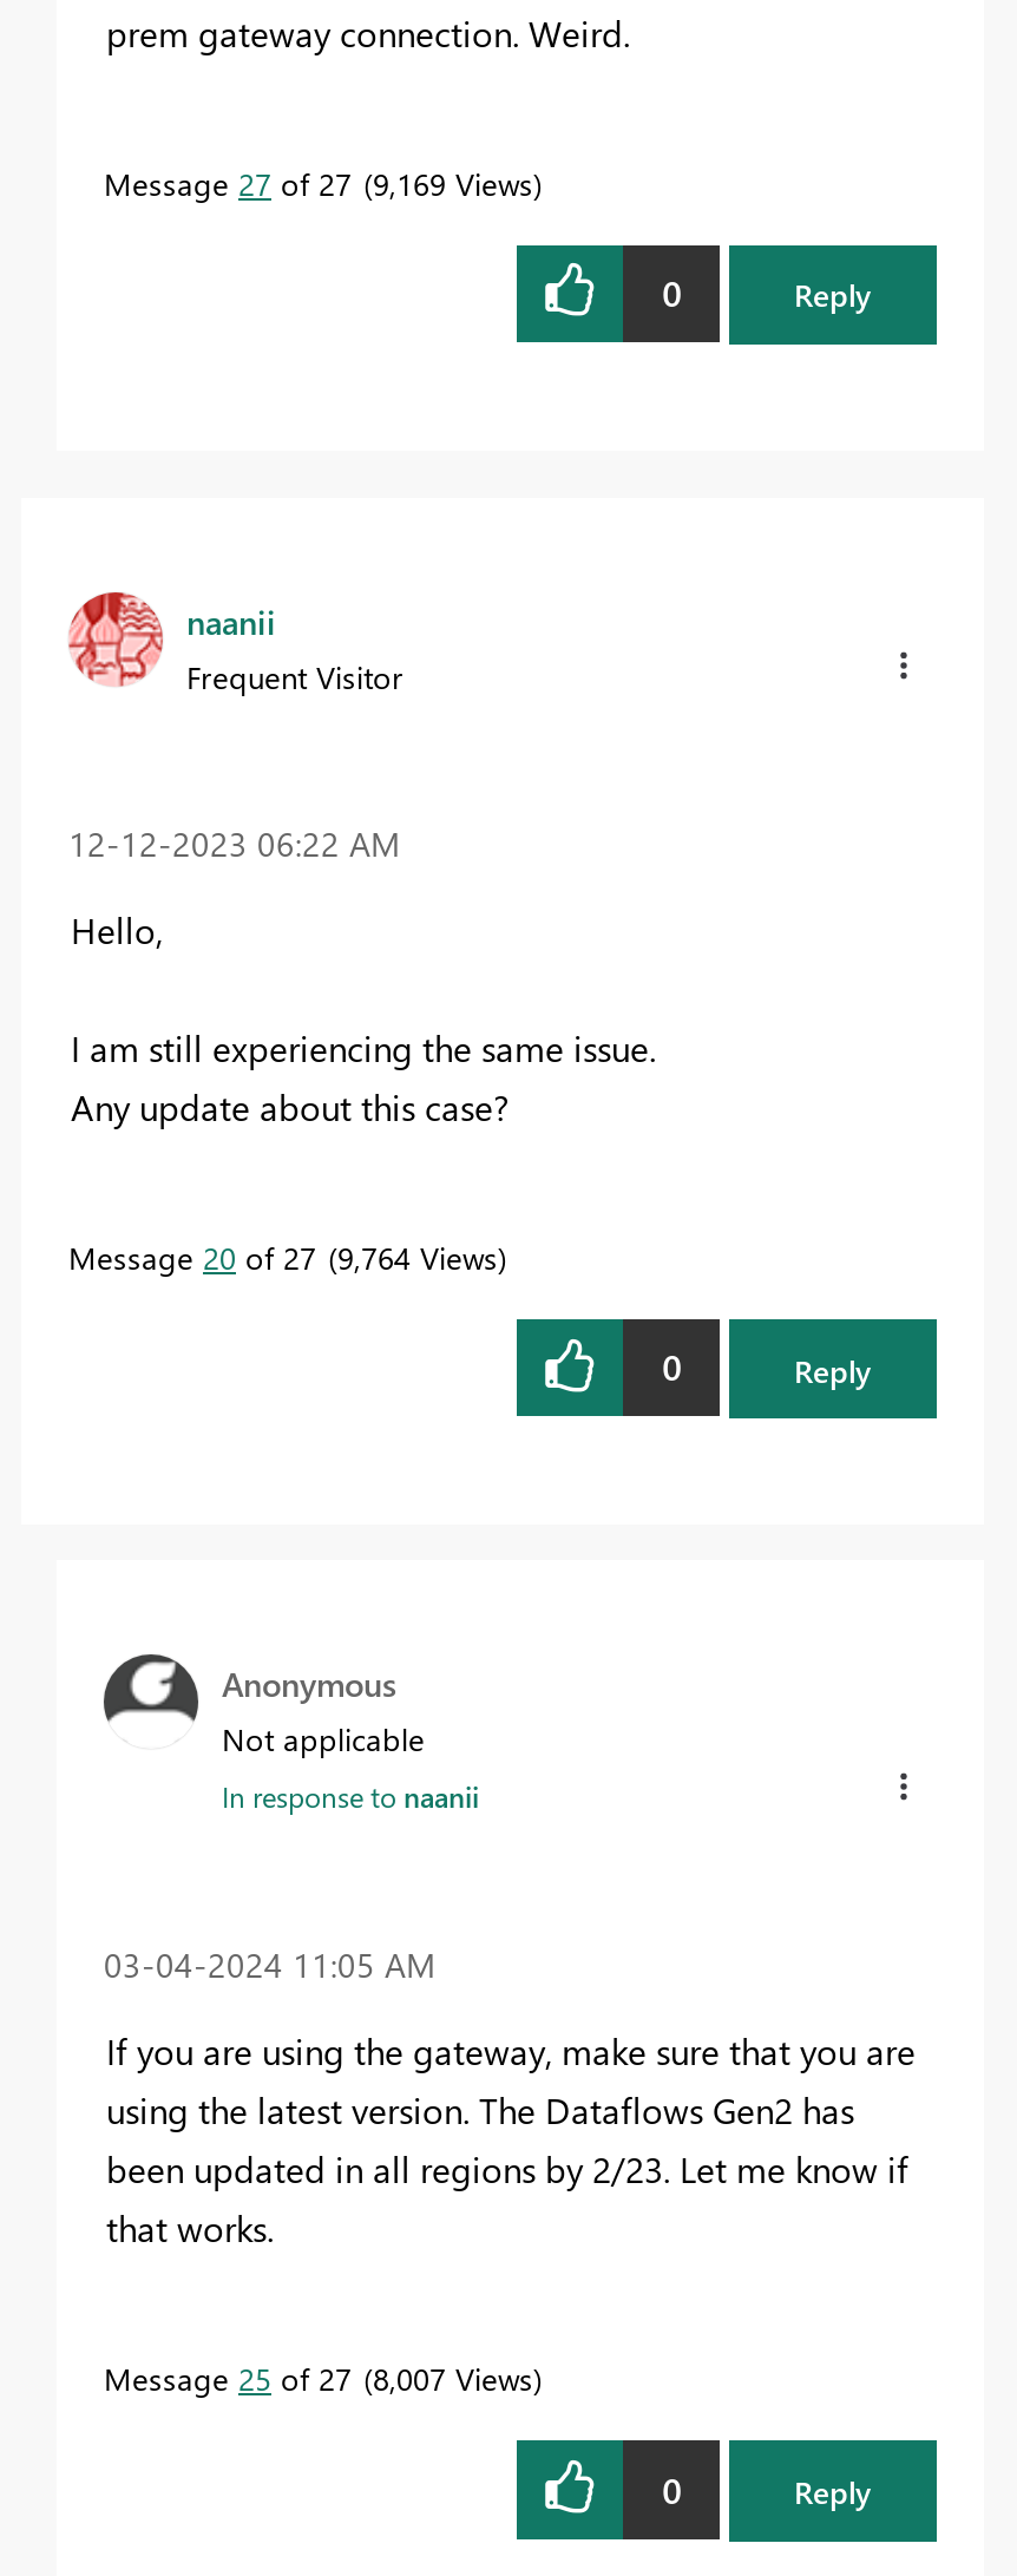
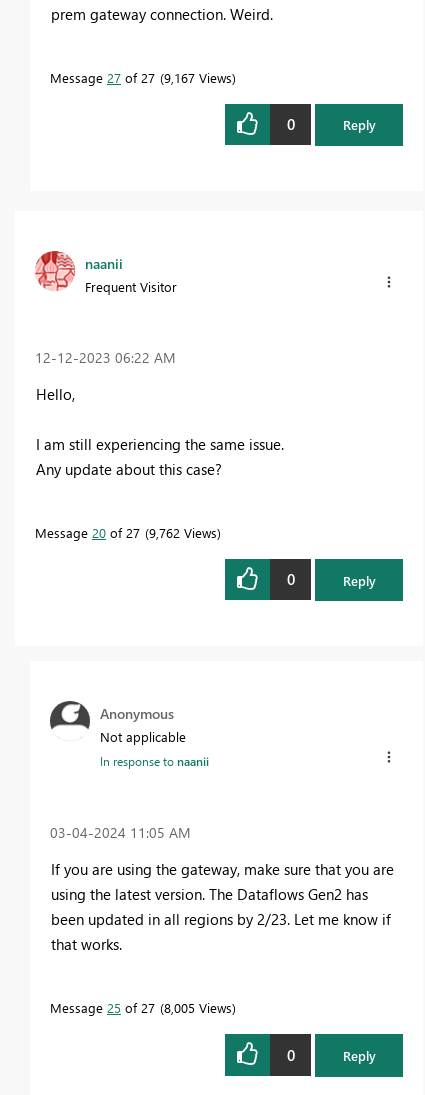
- Message 27 of 27 9,169 Views
+ Message 27 of 27 9,167 Views

- Message 20 of 27 9,764 Views
+ Message 20 of 27 9,762 Views

- Message 25 of 27 8,007 Views
+ Message 25 of 27 8,005 Views
